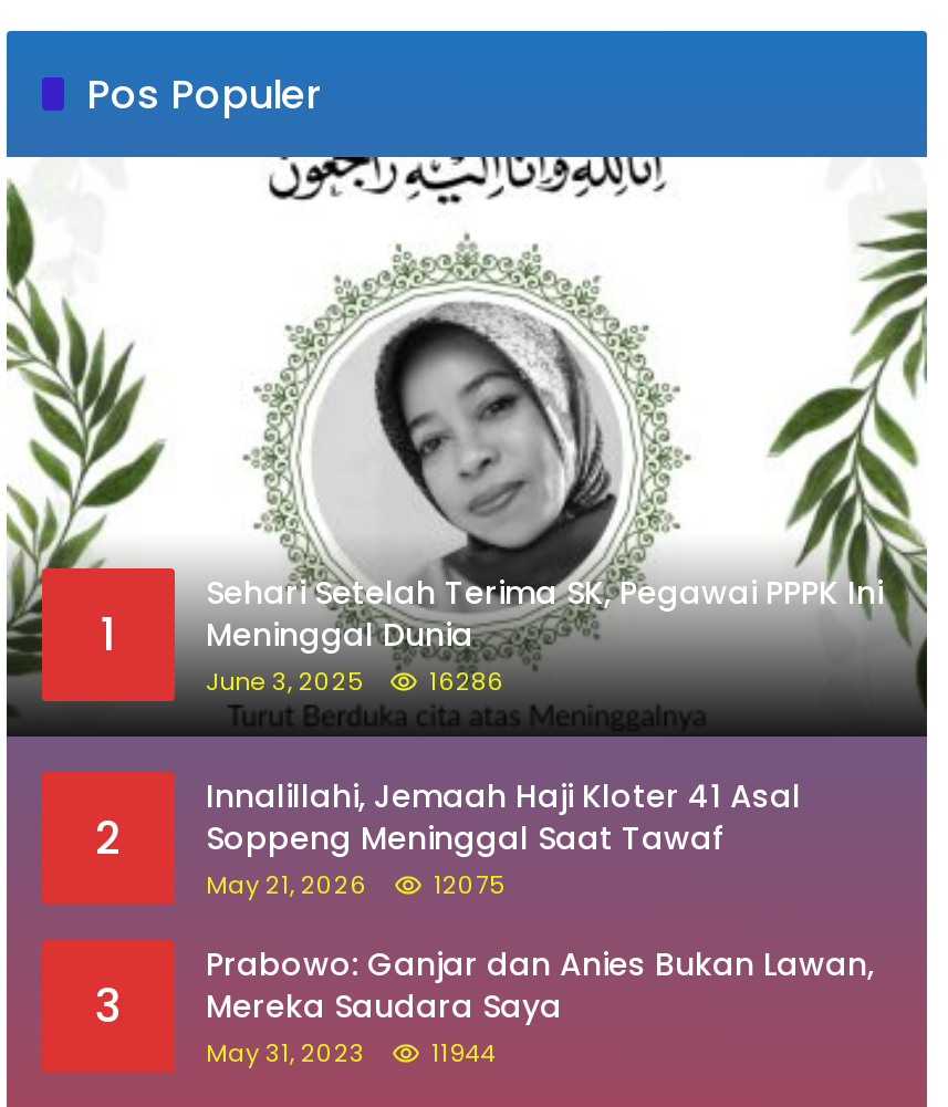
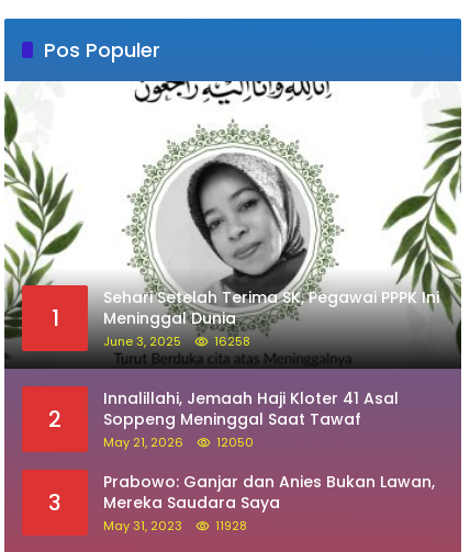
- June 3, 2025 16286
+ June 3, 2025 16258

- May 21, 2026 12075
+ May 21, 2026 12050

- May 31, 2023 11944
+ May 31, 2023 11928
